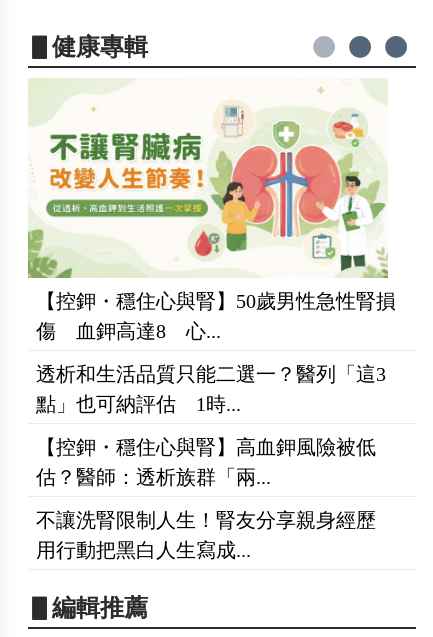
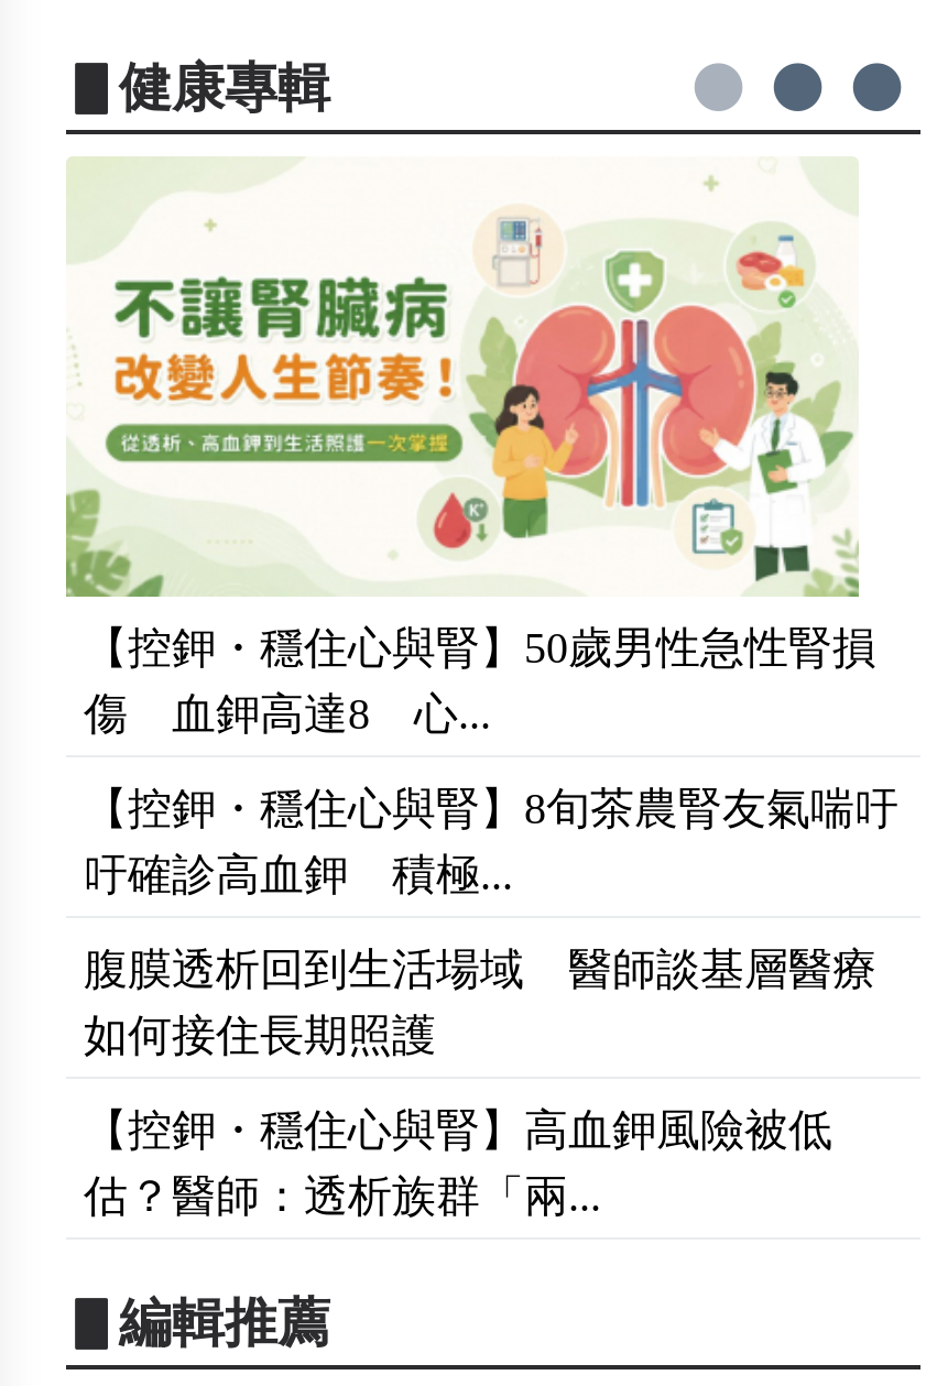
- 透析和生活品質只能二選一？醫列「這3
- 點」也可納評估 1時...
+ 【控鉀・穩住心與腎】8旬茶農腎友氣喘吁
+ 吁確診高血鉀 積極...
+ 腹膜透析回到生活場域 醫師談基層醫療
+ 如何接住長期照護

moved down: 【控鉀・穩住心與腎】高血鉀風險被低 | 估？醫師：透析族群「兩...

- 不讓洗腎限制人生！腎友分享親身經歷
- 用行動把黑白人生寫成...
